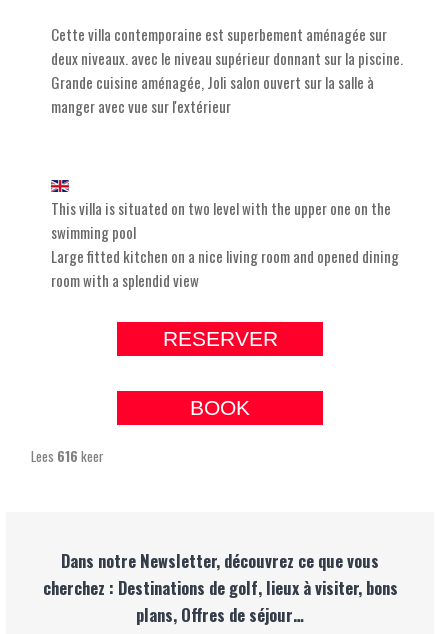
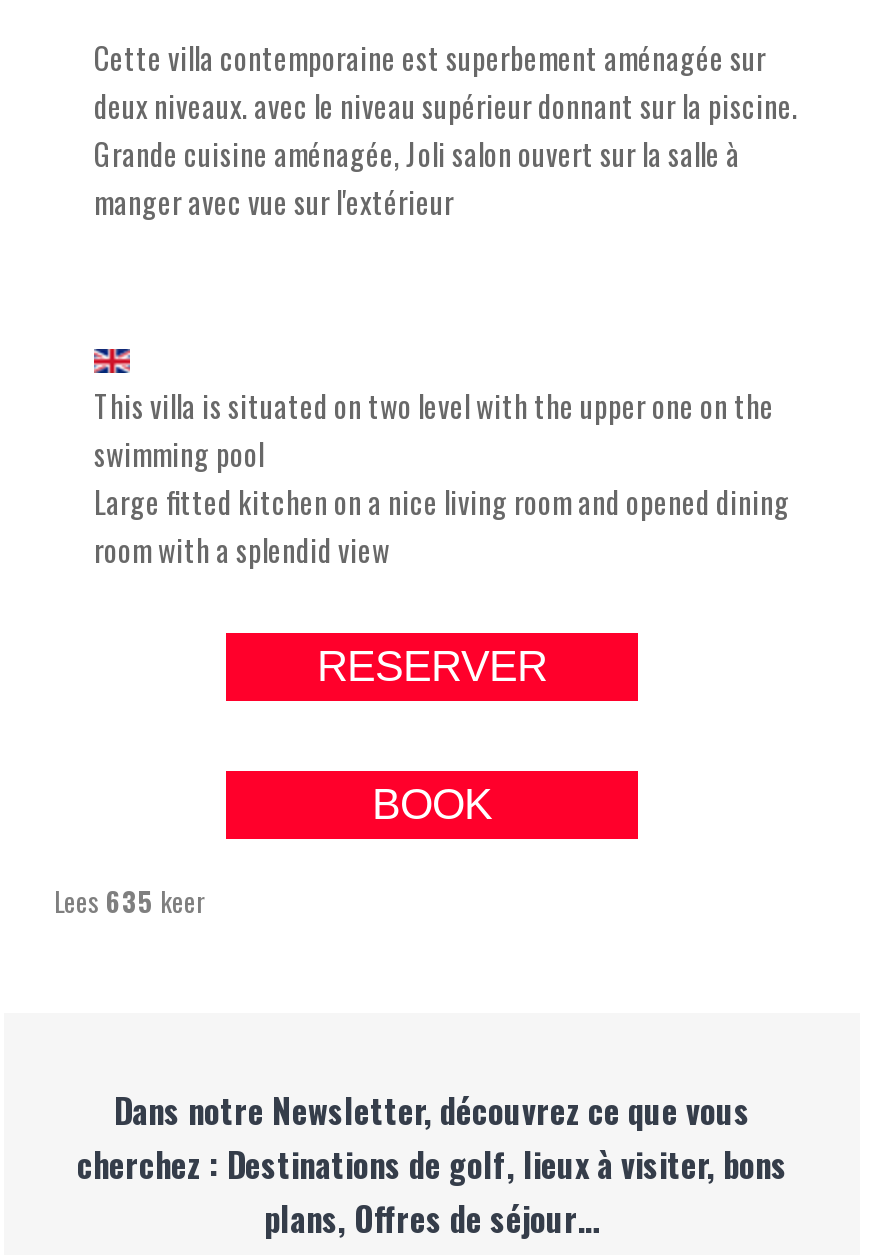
- Lees 616 keer
+ Lees 635 keer
